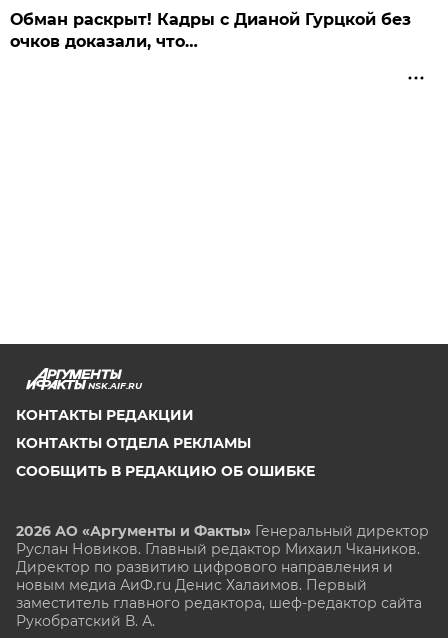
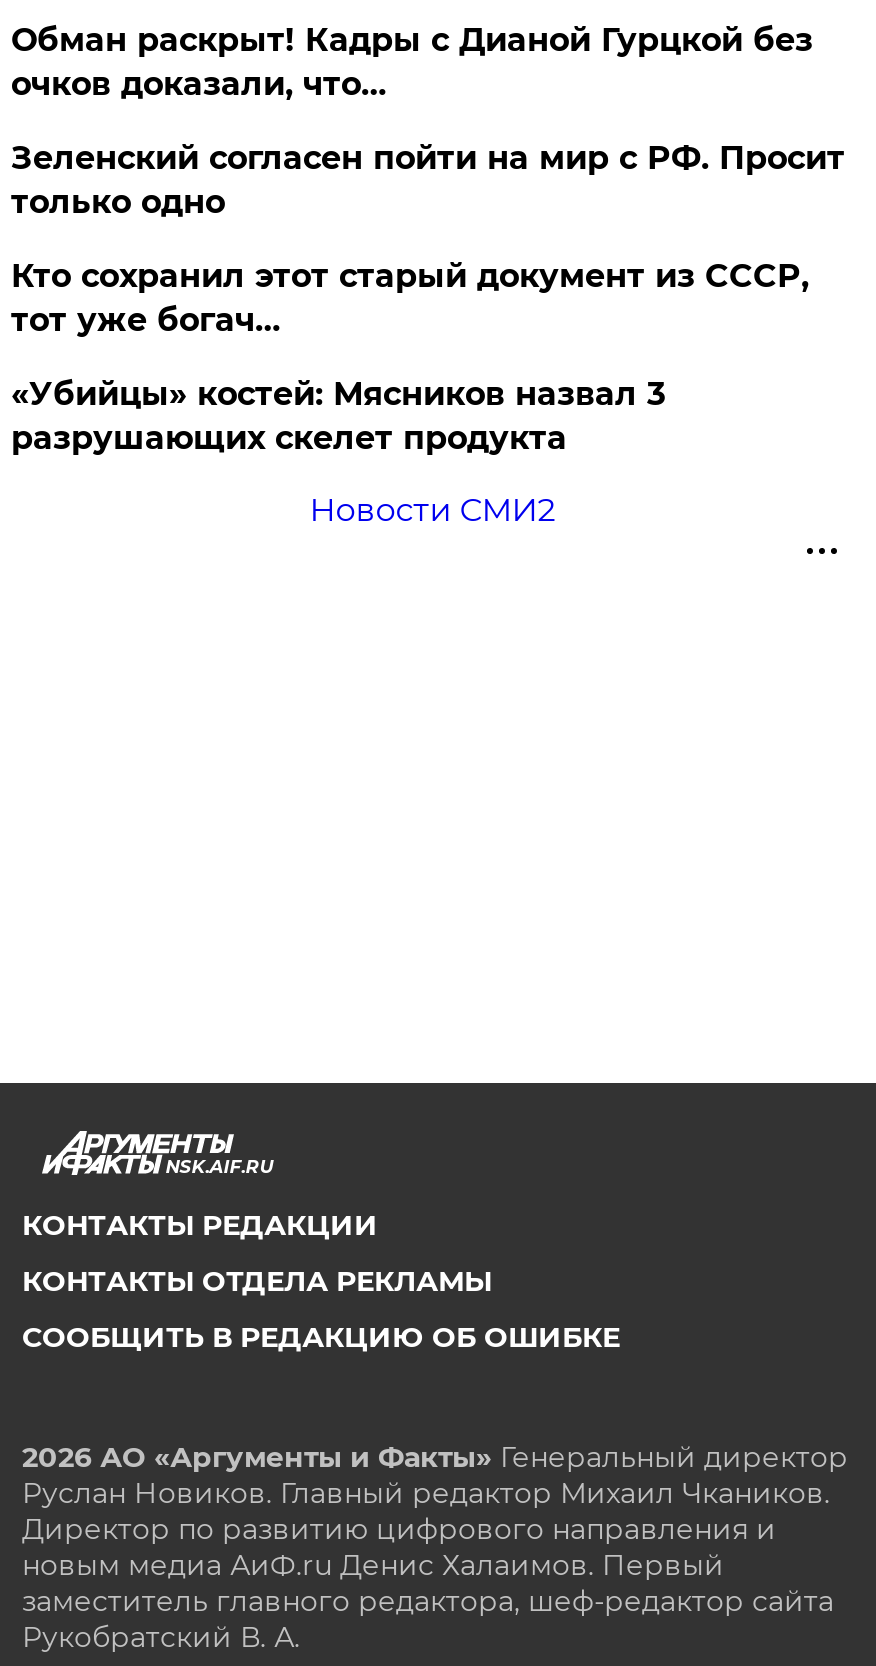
+ Зеленский согласен пойти на мир с РФ. Просит
+ только одно
+ Кто сохранил этот старый документ из СССР,
+ тот уже богач…
+ «Убийцы» костей: Мясников назвал 3
+ разрушающих скелет продукта
+ Новости СМИ2
